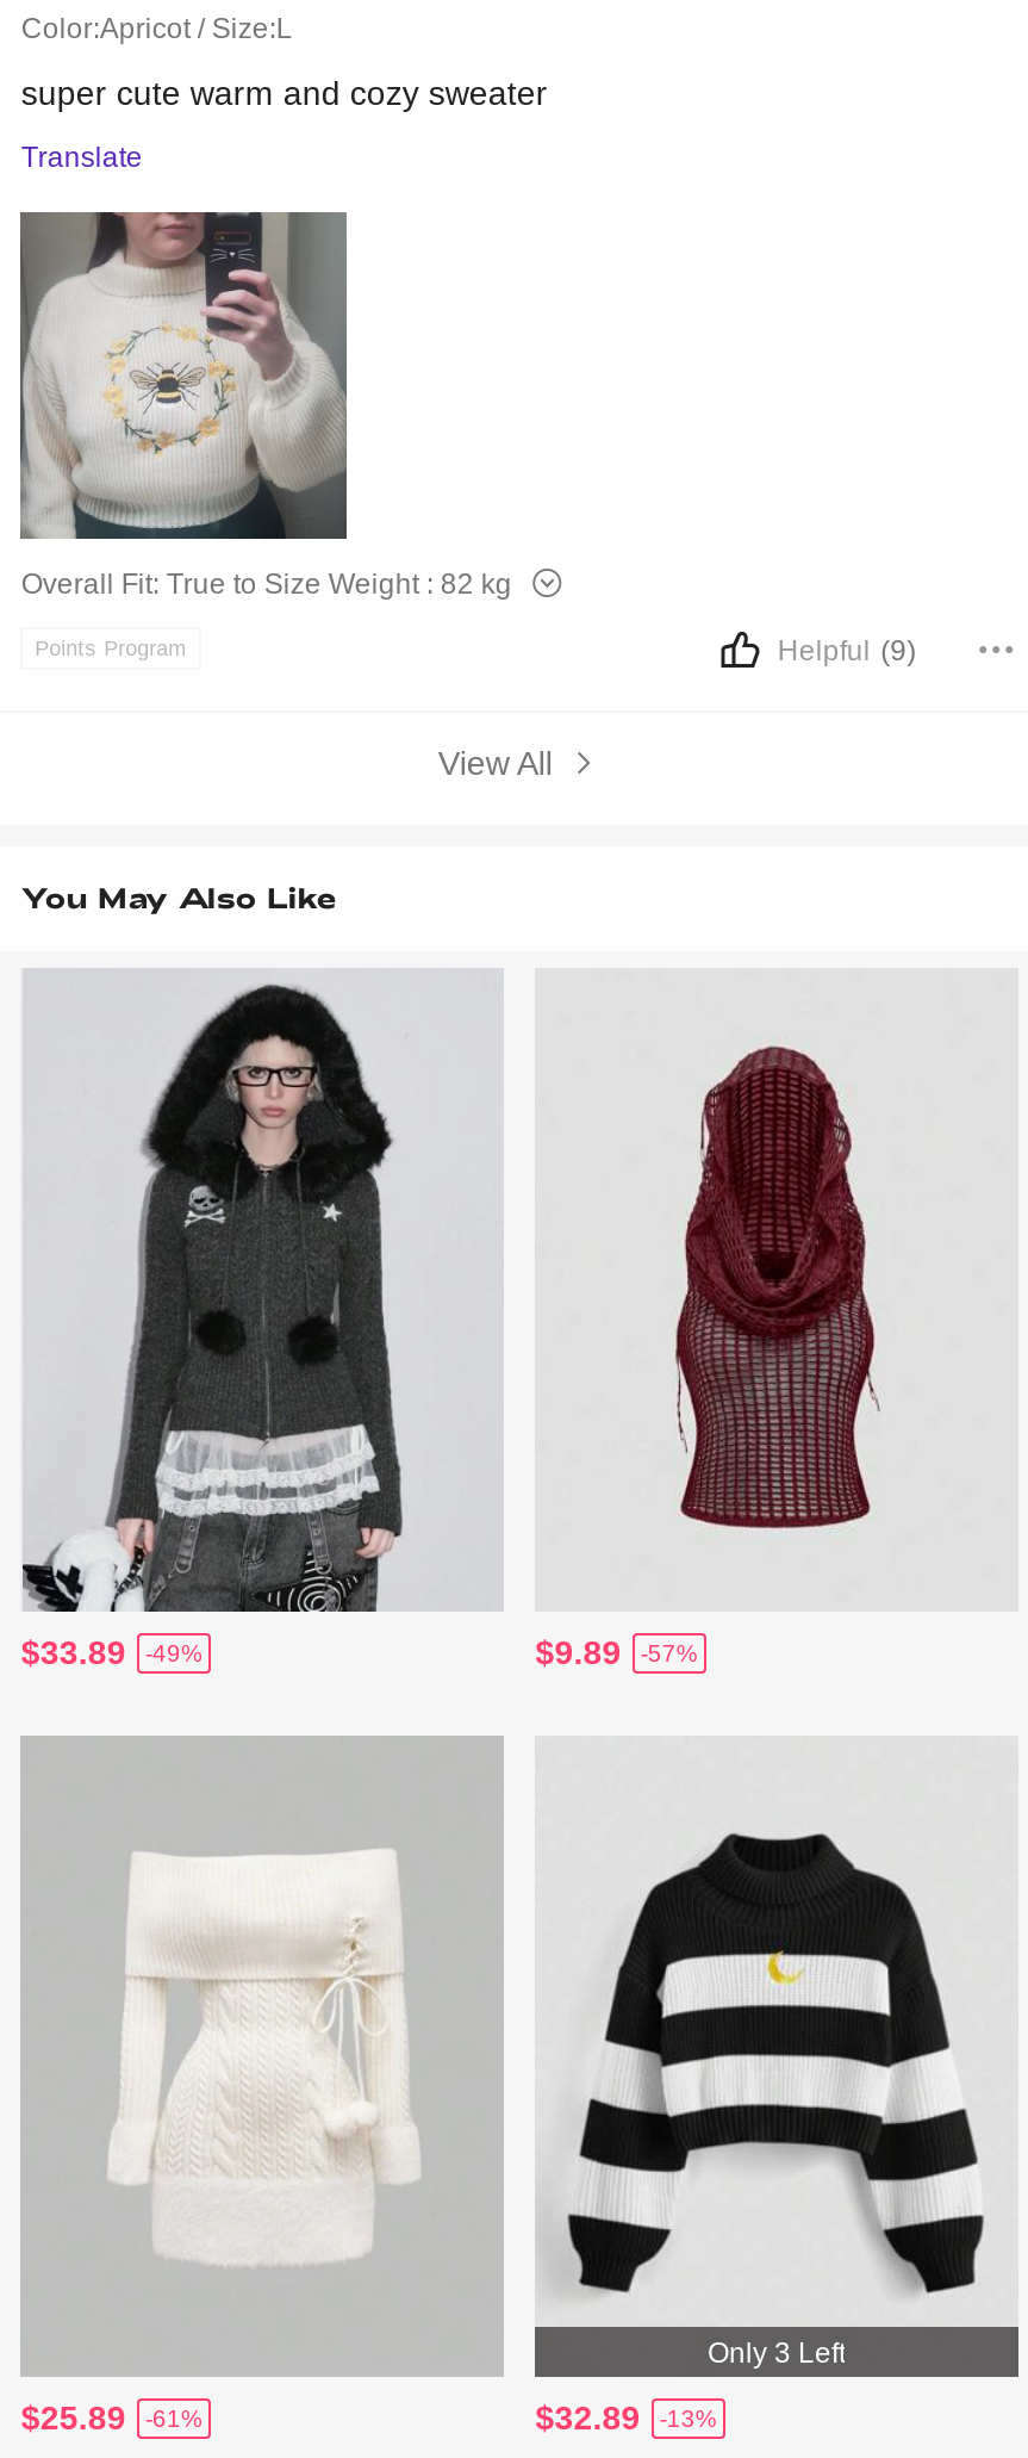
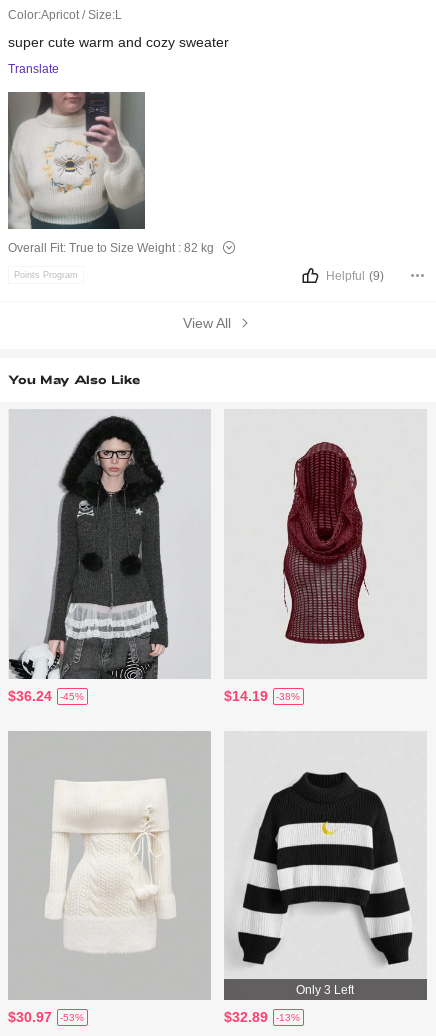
- $33.89
+ $36.24

- -49%
+ -45%

- $9.89
+ $14.19

- -57%
+ -38%

- $25.89
+ $30.97

- -61%
+ -53%
